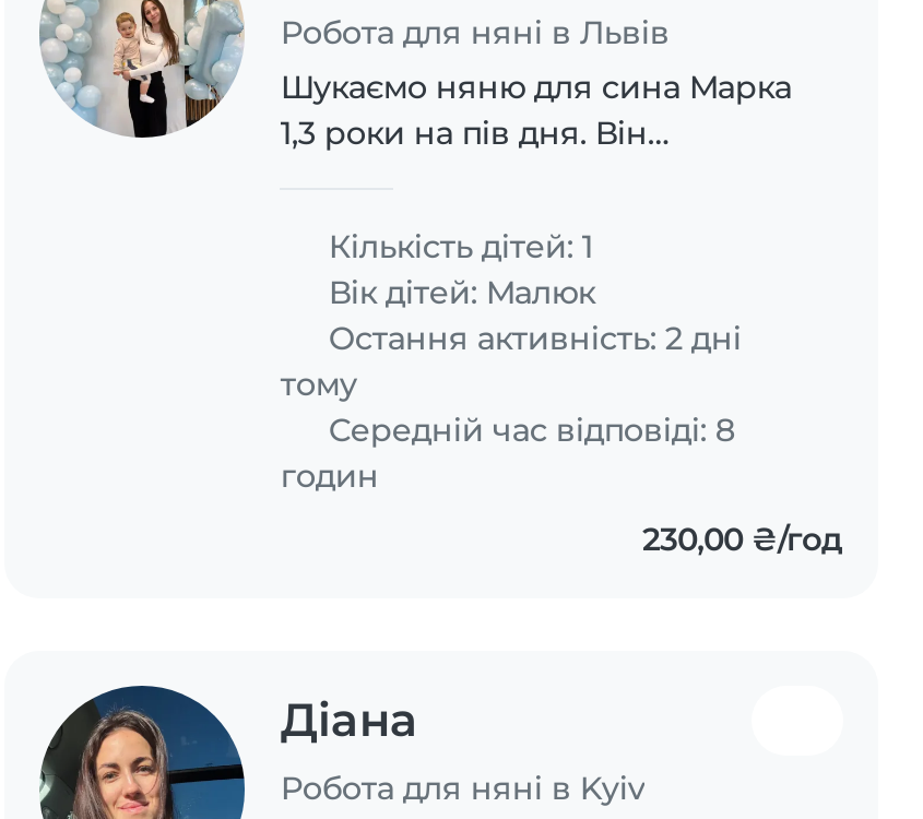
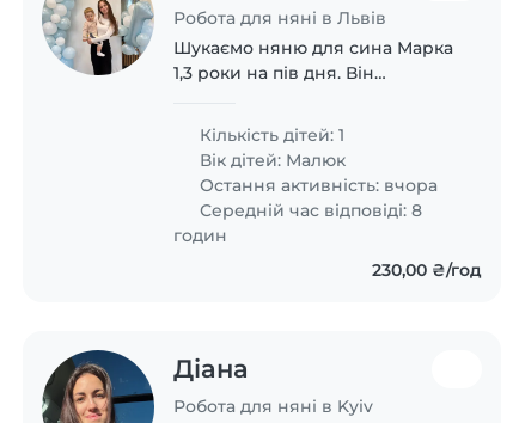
- Остання активність: 2 дні
- тому
+ Остання активність: вчора
